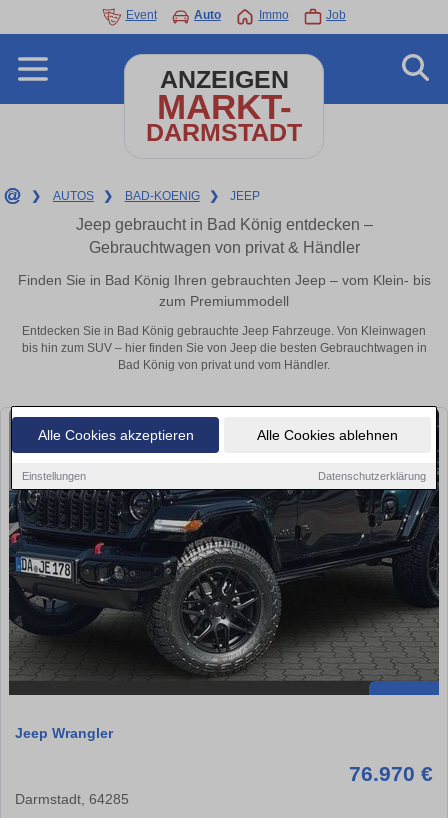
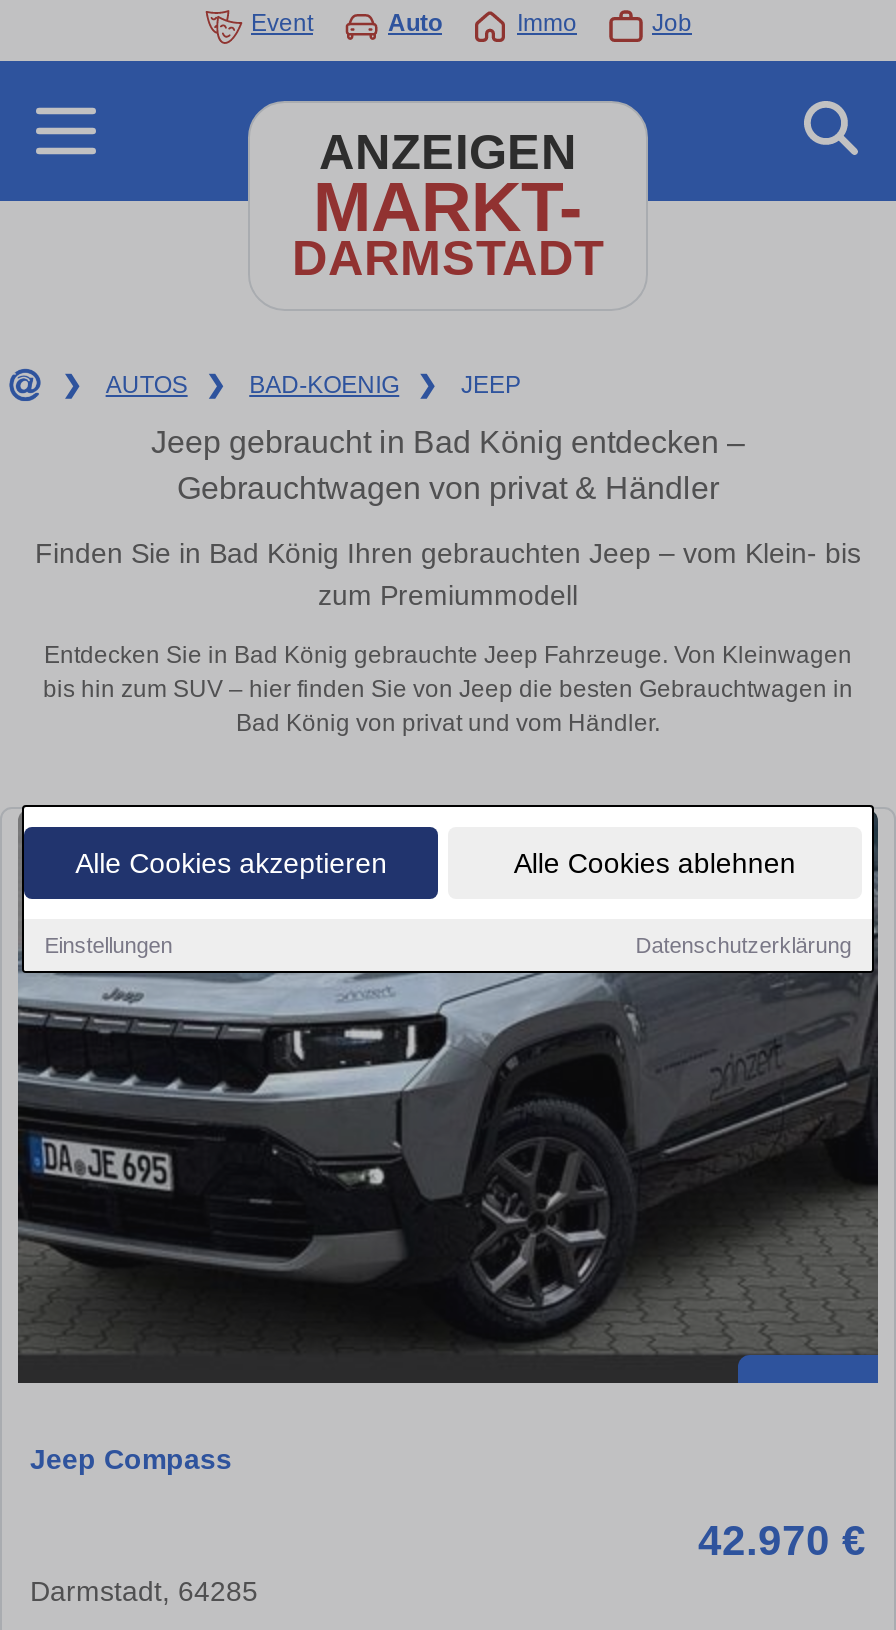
- [image]
+ [image]

- Jeep Wrangler
+ Jeep Compass

- 76.970 €
+ 42.970 €
